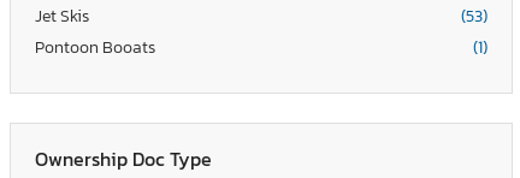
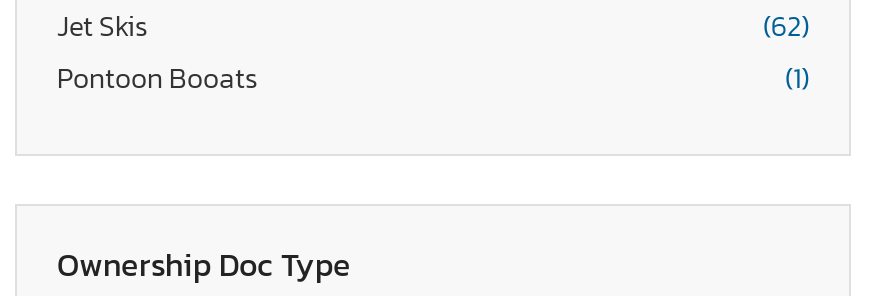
- (53)
+ (62)
